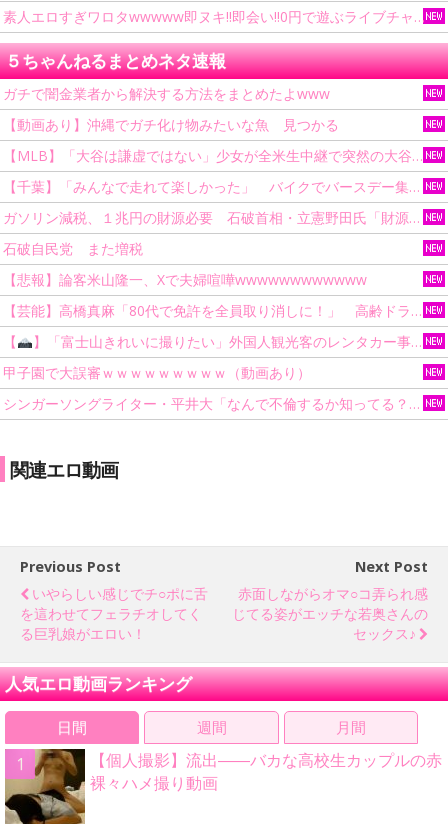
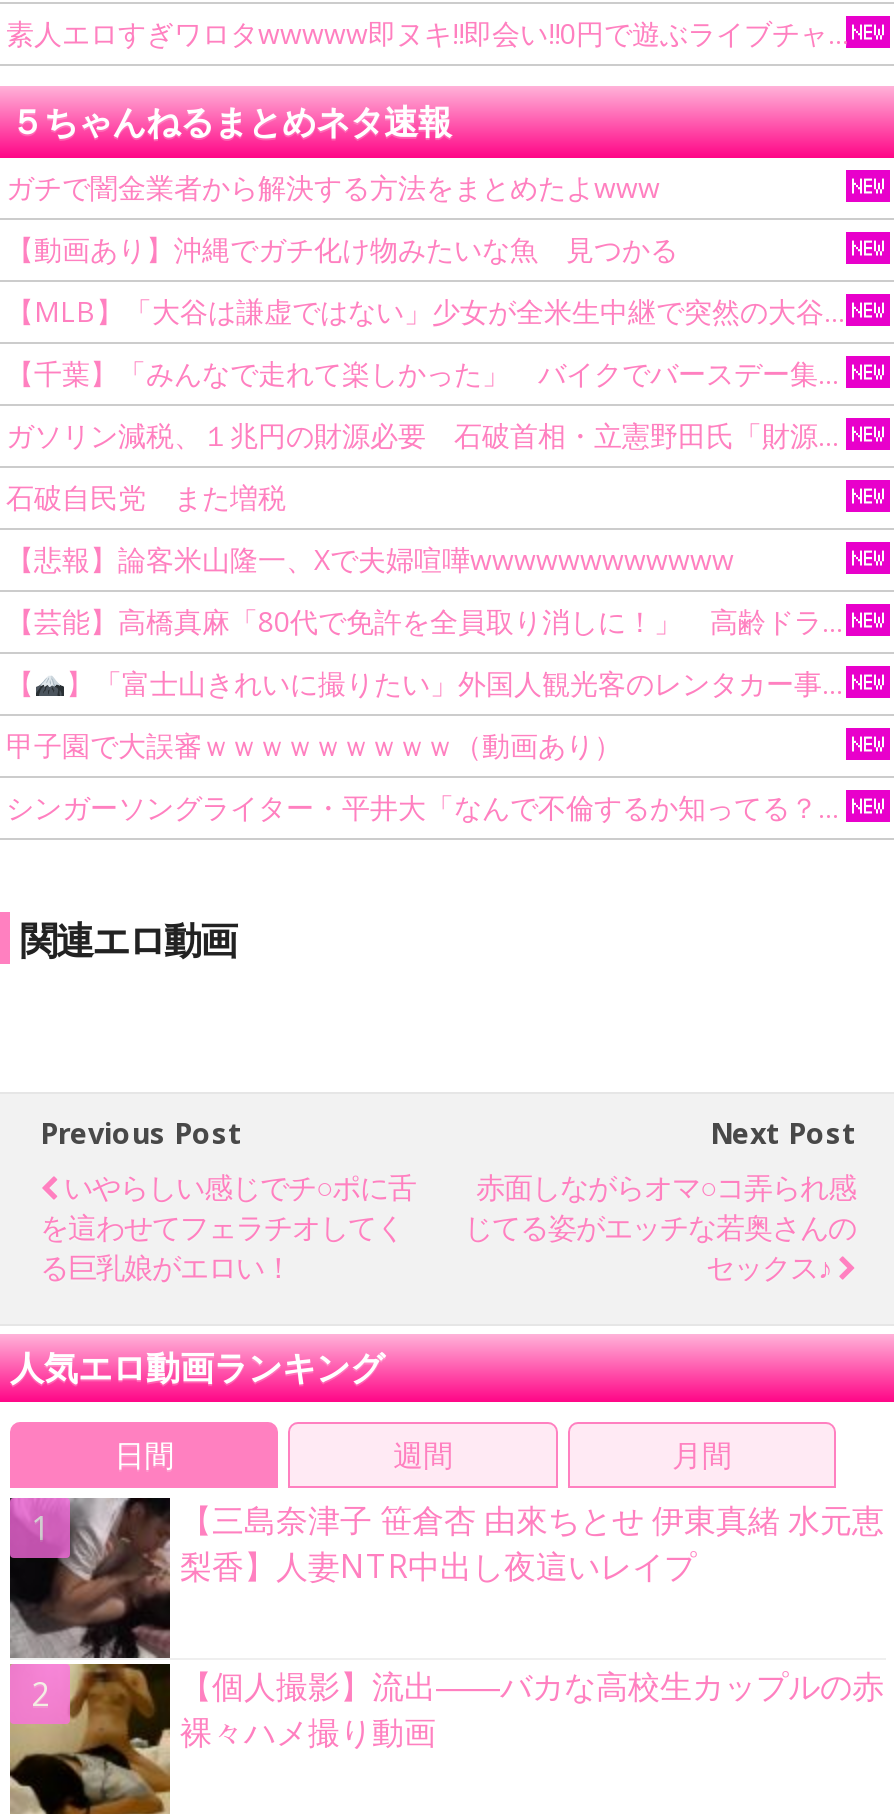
+ [image]
+ 【三島奈津子 笹倉杏 由來ちとせ 伊東真緒 水元恵
+ 梨香】人妻NTR中出し夜這いレイプ
